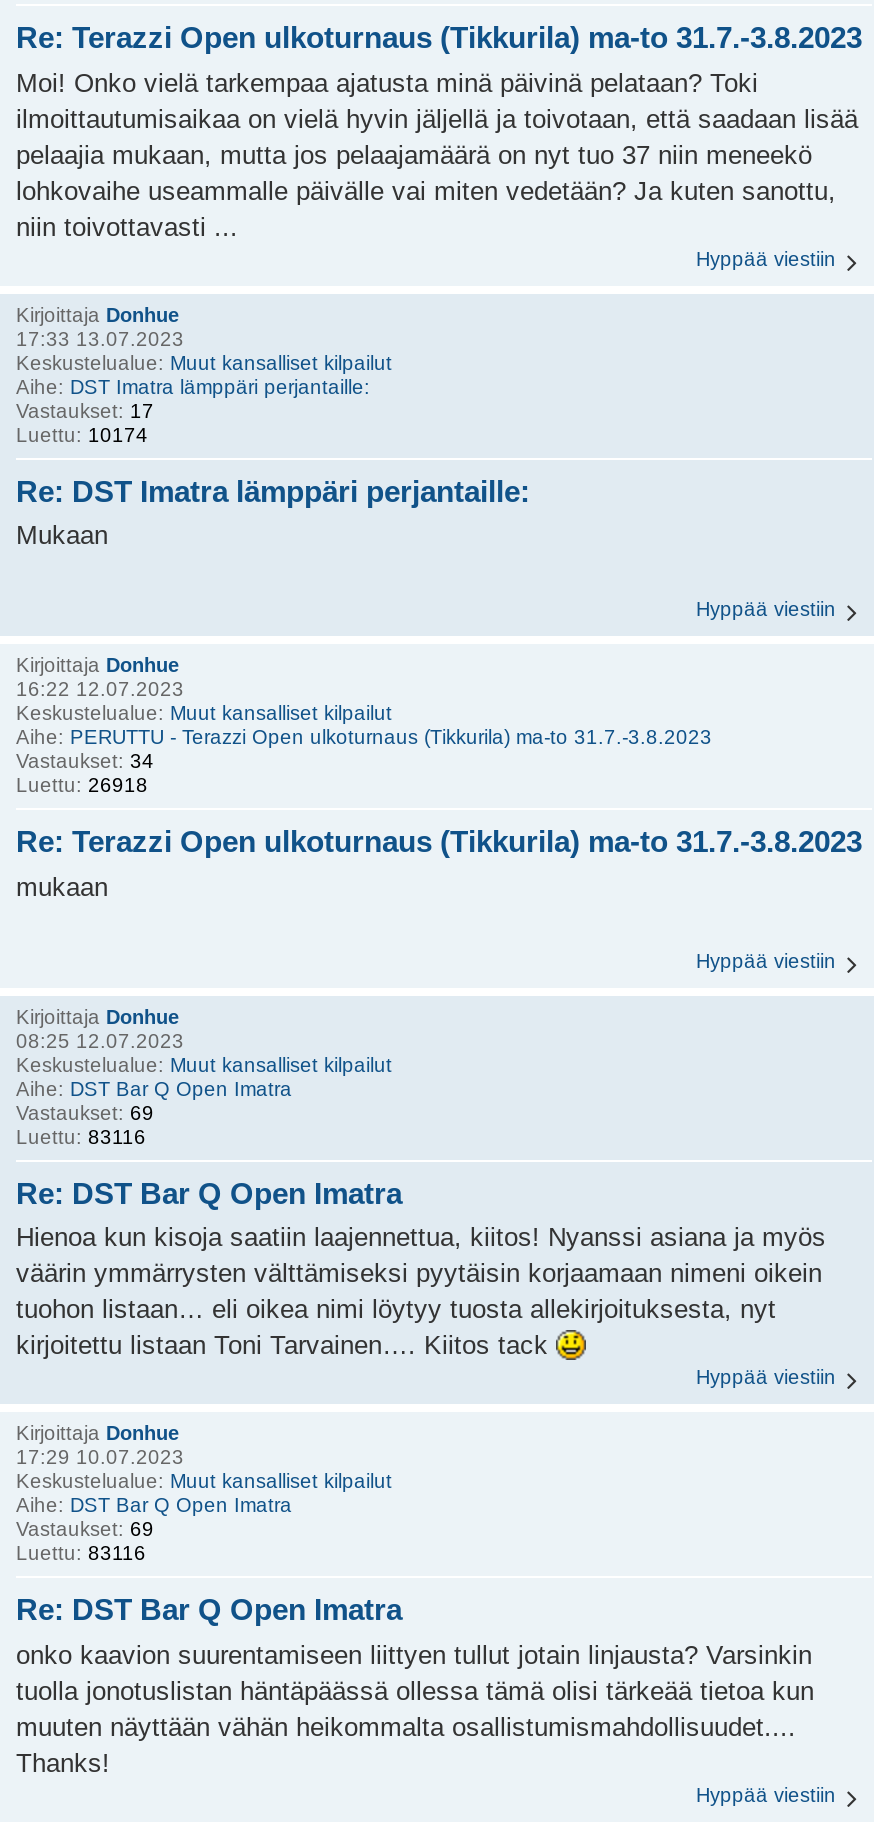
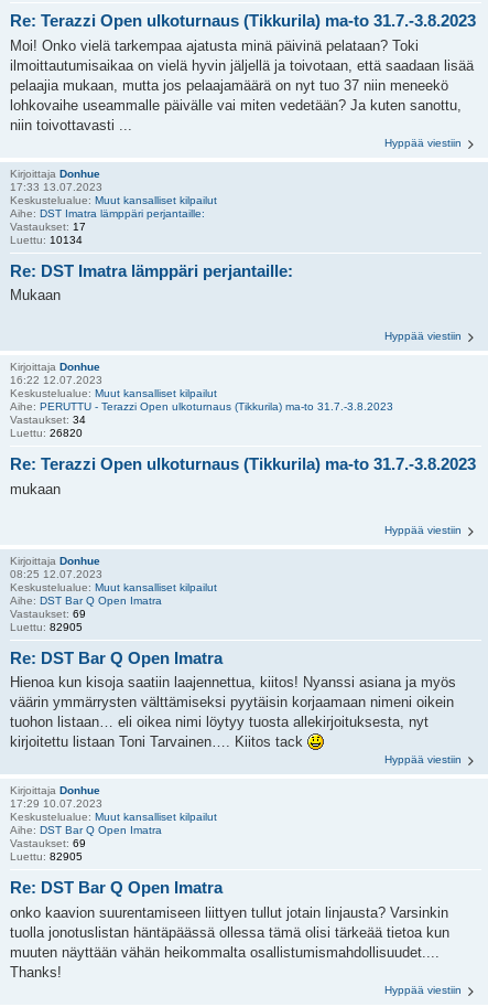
- Luettu: 10174
+ Luettu: 10134

- Luettu: 26918
+ Luettu: 26820

- Luettu: 83116
+ Luettu: 82905

- Luettu: 83116
+ Luettu: 82905
